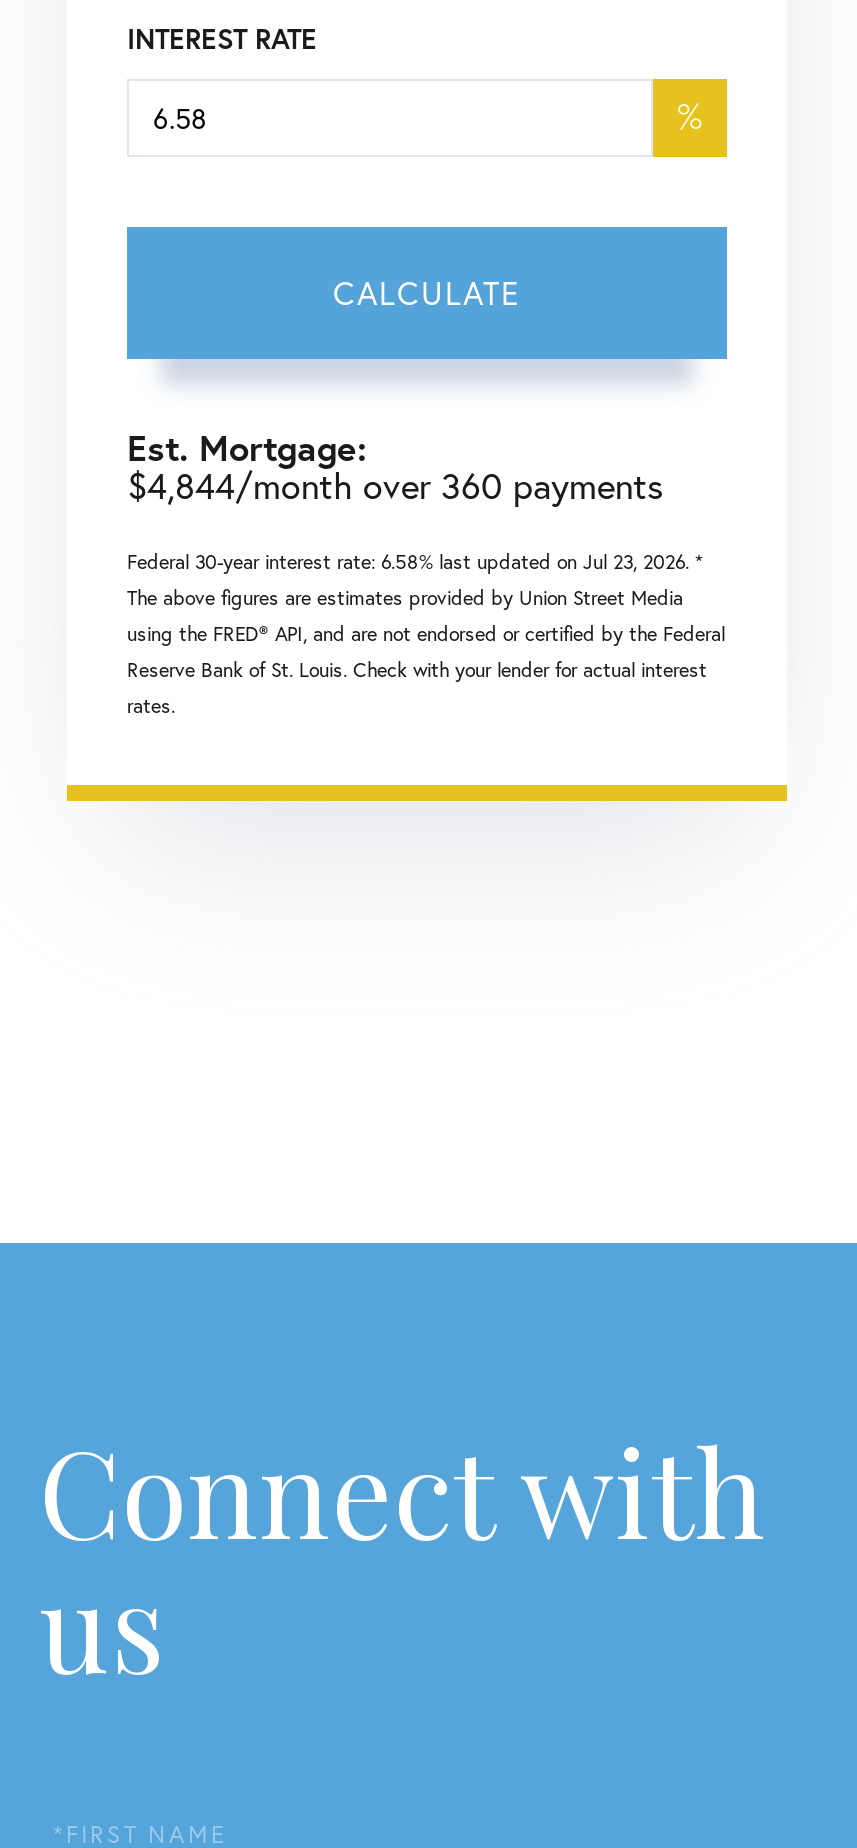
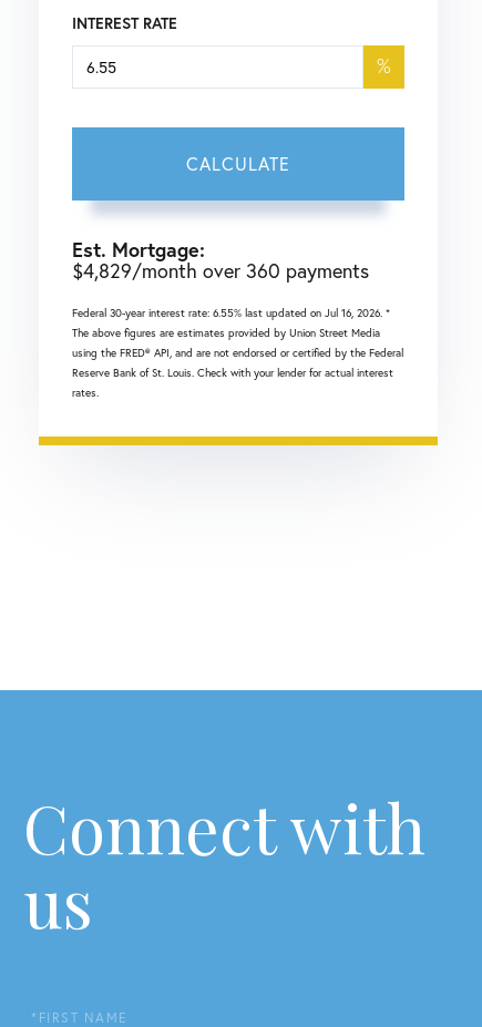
- $4,844/month over 360 payments
+ $4,829/month over 360 payments

- Federal 30-year interest rate: 6.58% last updated on Jul 23, 2026. *
+ Federal 30-year interest rate: 6.55% last updated on Jul 16, 2026. *
